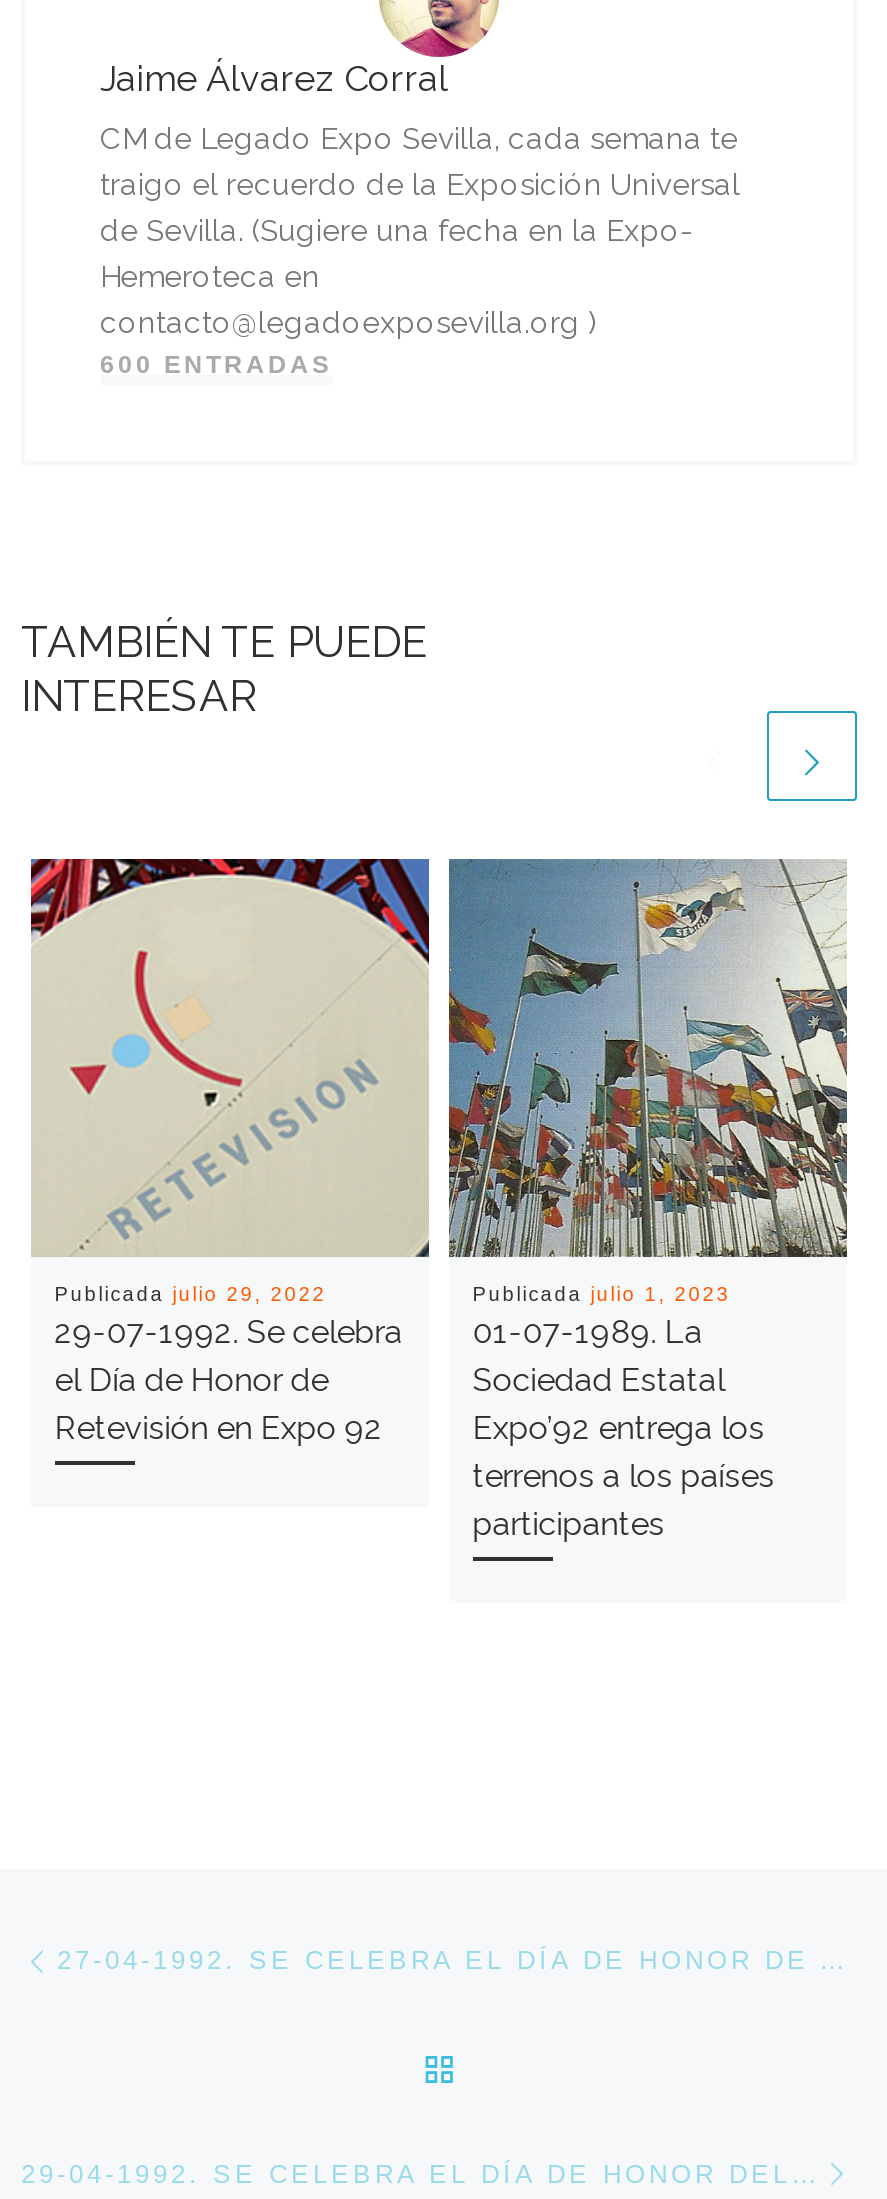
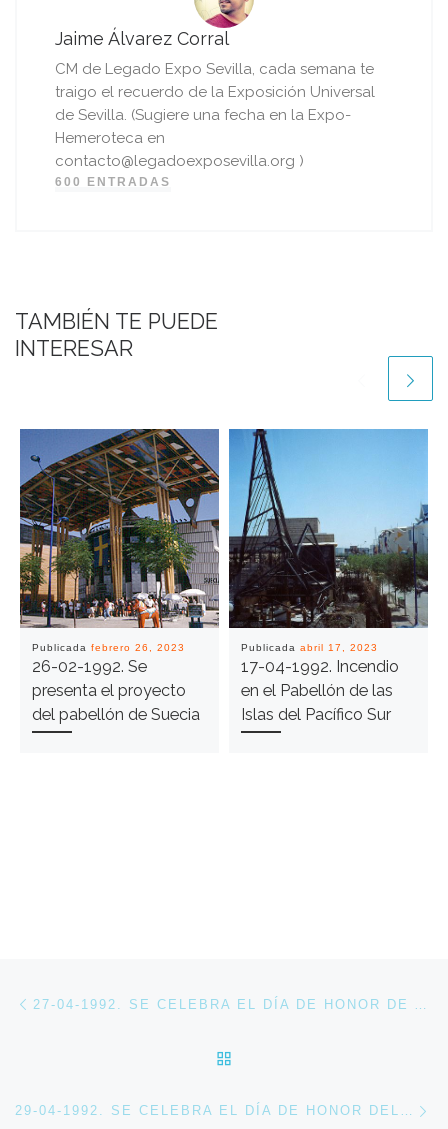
- [image]
- Publicada julio 29, 2022
- 29-07-1992. Se celebra
- el Día de Honor de
- Retevisión en Expo 92
+ [image]
+ Publicada febrero 26, 2023
+ 26-02-1992. Se
+ presenta el proyecto
+ del pabellón de Suecia

- [image]
- Publicada julio 1, 2023
- 01-07-1989. La
- Sociedad Estatal
- Expo’92 entrega los
- terrenos a los países
- participantes
+ [image]
+ Publicada abril 17, 2023
+ 17-04-1992. Incendio
+ en el Pabellón de las
+ Islas del Pacífico Sur
